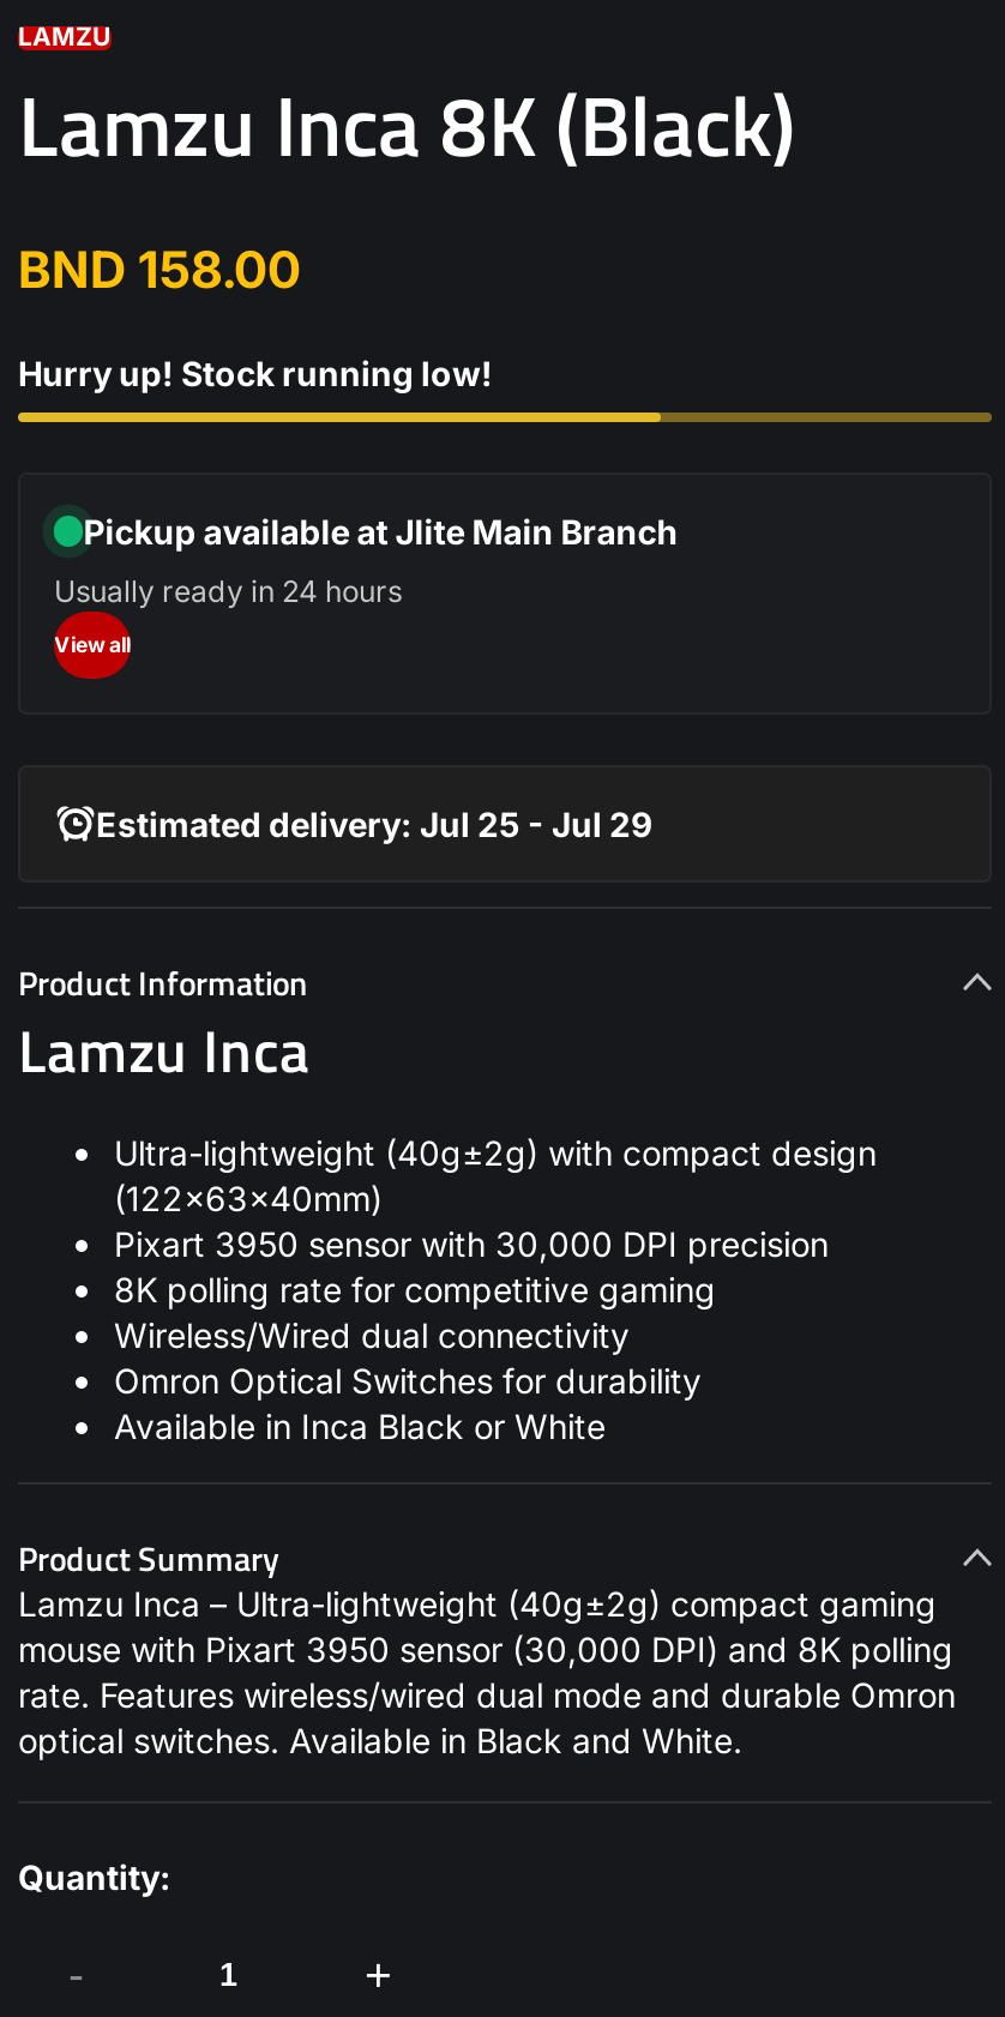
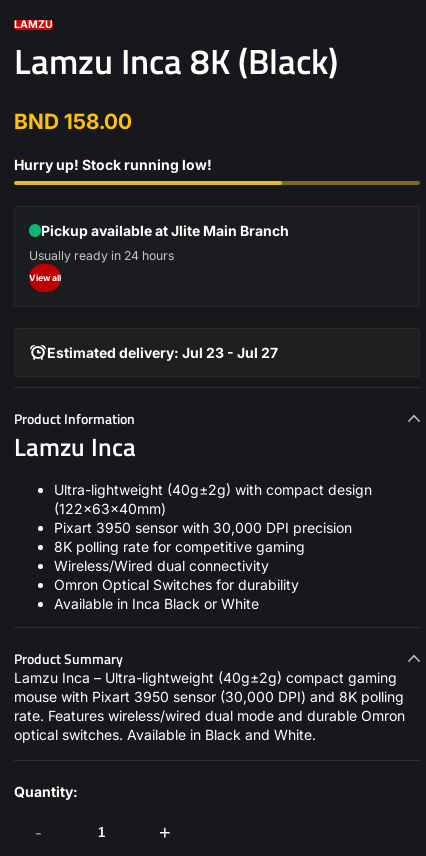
- Estimated delivery: Jul 25 - Jul 29
+ Estimated delivery: Jul 23 - Jul 27
